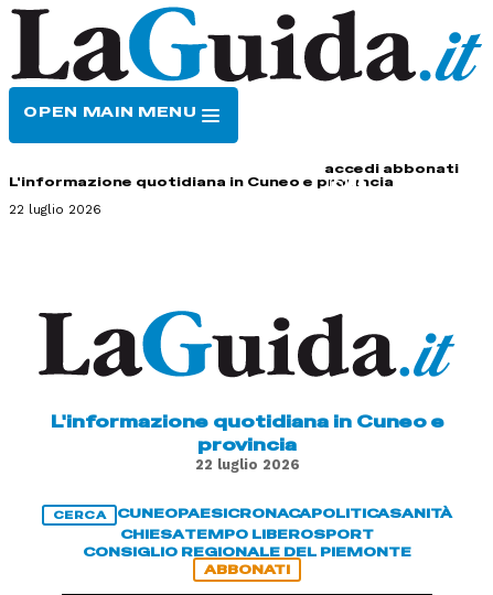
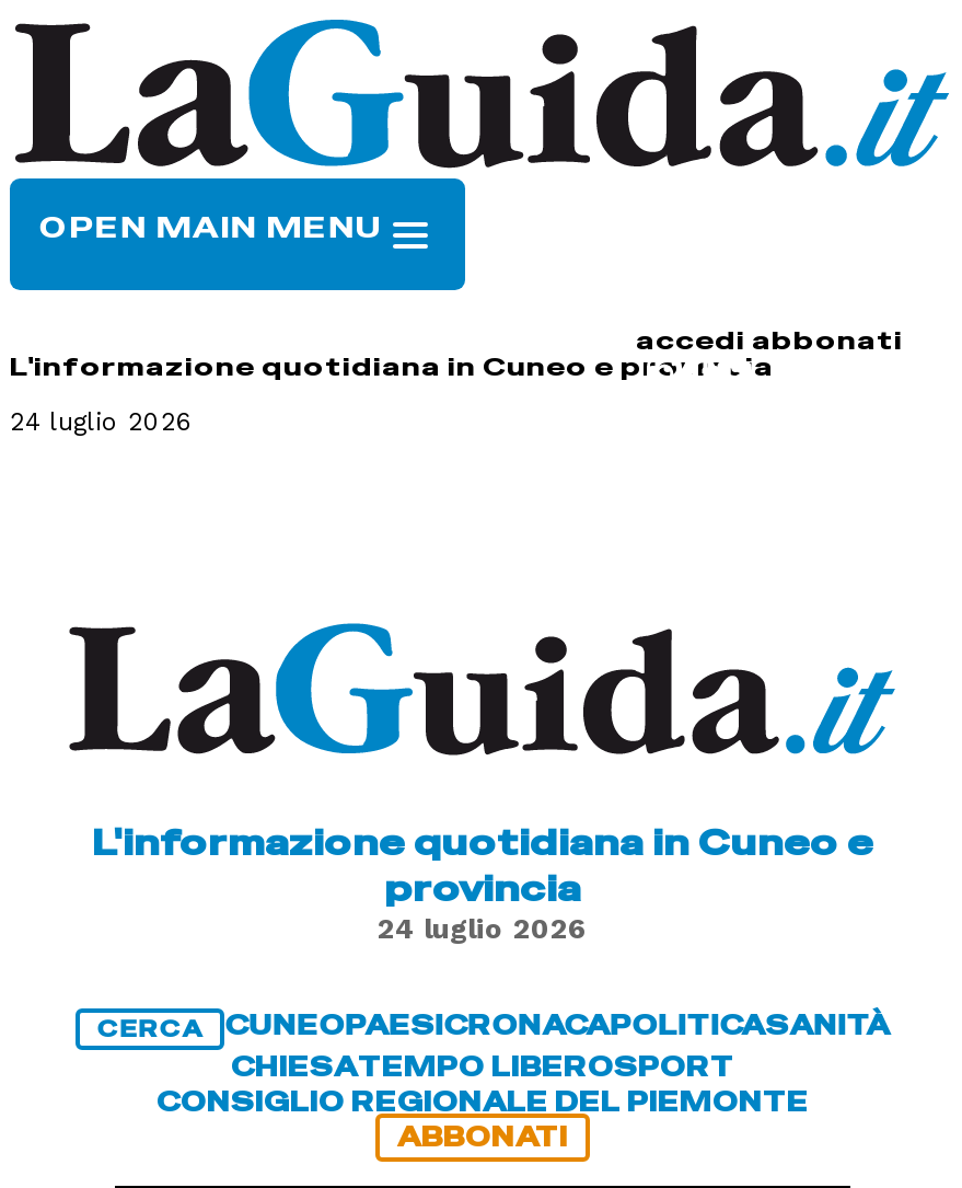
- 22 luglio 2026
+ 24 luglio 2026

- 22 luglio 2026
+ 24 luglio 2026
